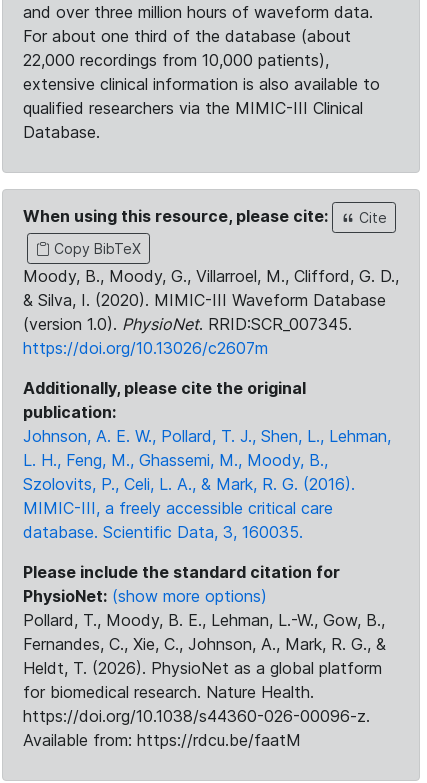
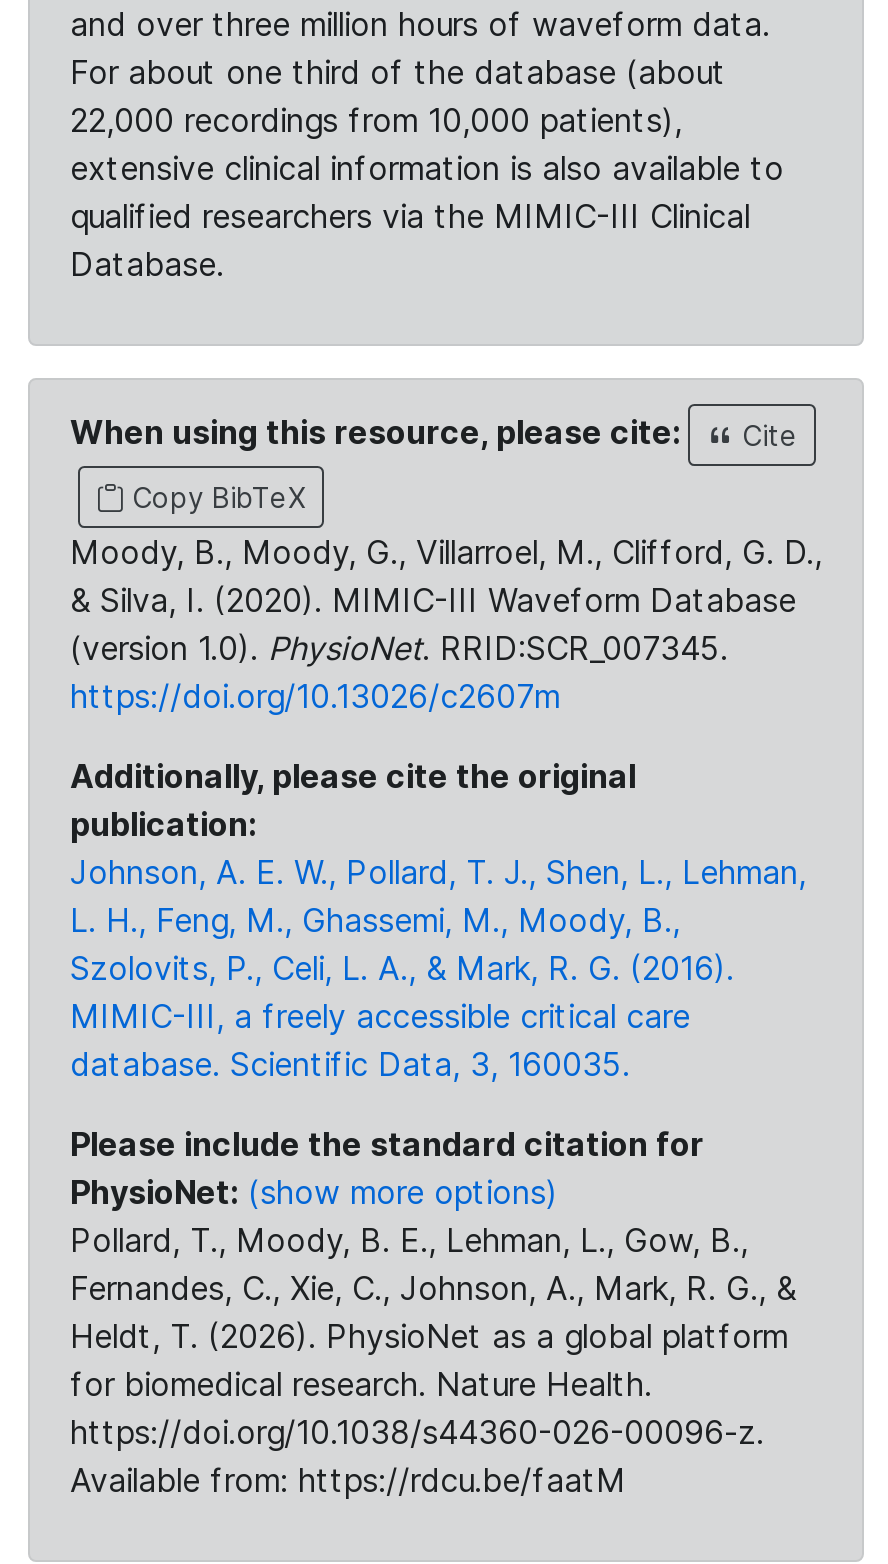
- Pollard, T., Moody, B. E., Lehman, L.-W., Gow, B.,
+ Pollard, T., Moody, B. E., Lehman, L., Gow, B.,
